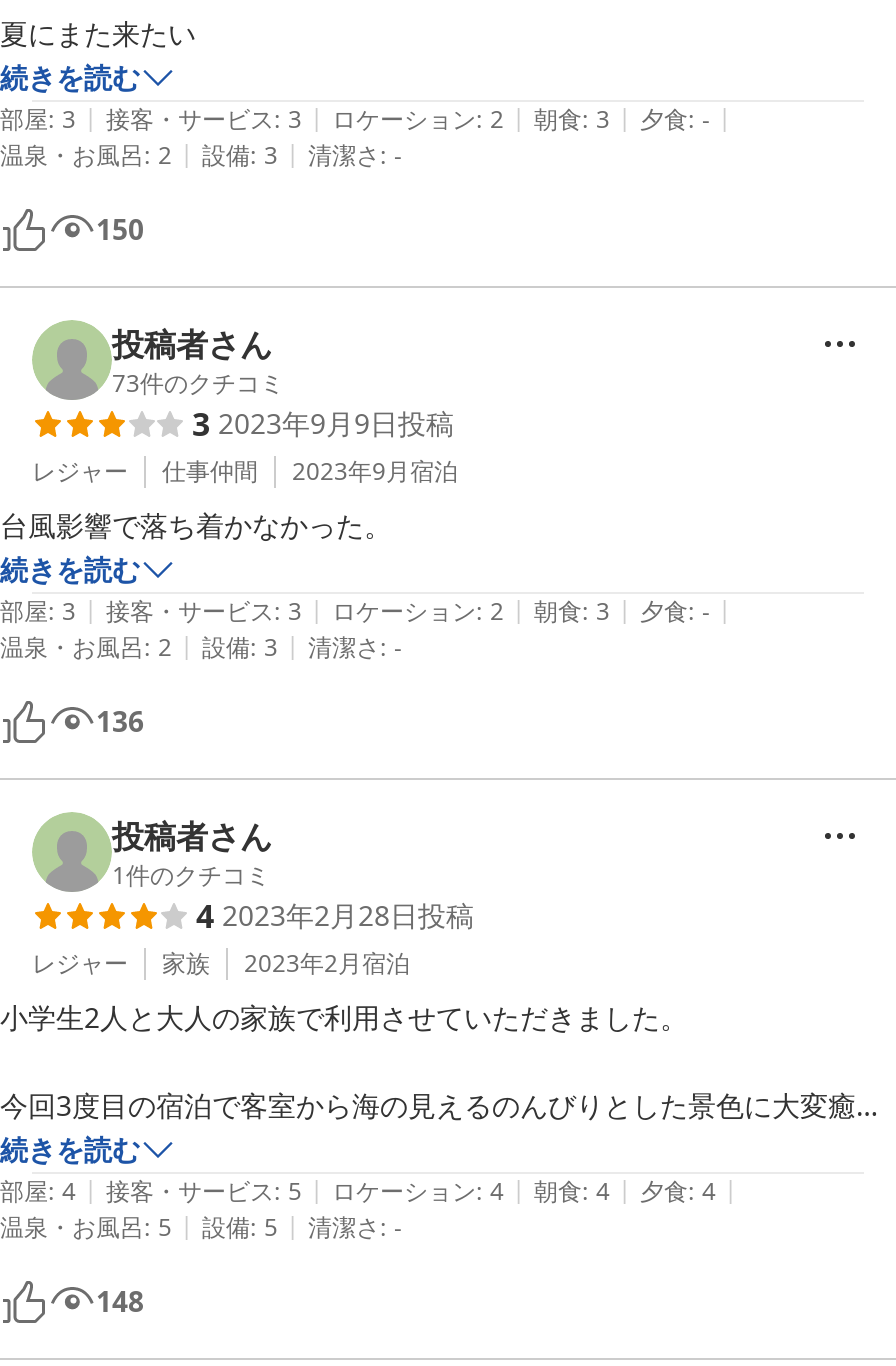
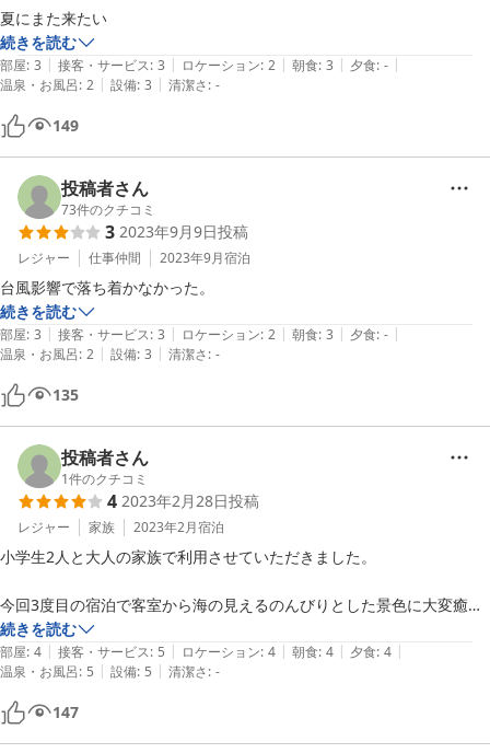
- 150
+ 149

- 136
+ 135

- 148
+ 147
